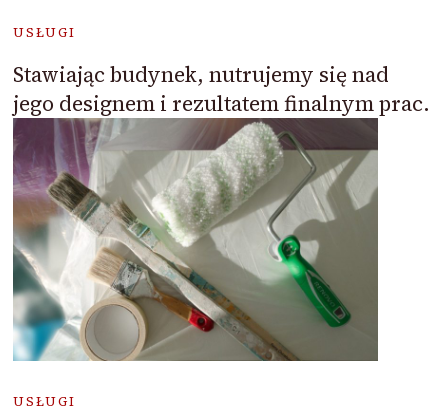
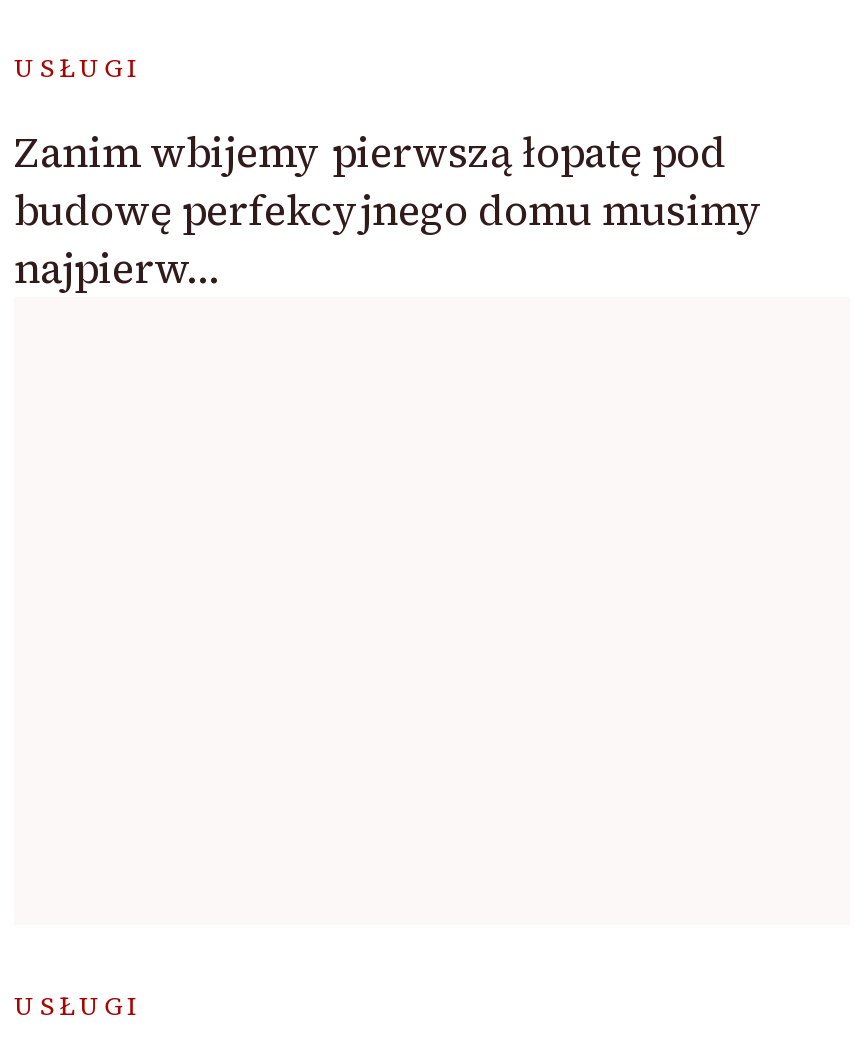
- Stawiając budynek, nutrujemy się nad
- jego designem i rezultatem finalnym prac.
+ Zanim wbijemy pierwszą łopatę pod
+ budowę perfekcyjnego domu musimy
+ najpierw…

- [image]
